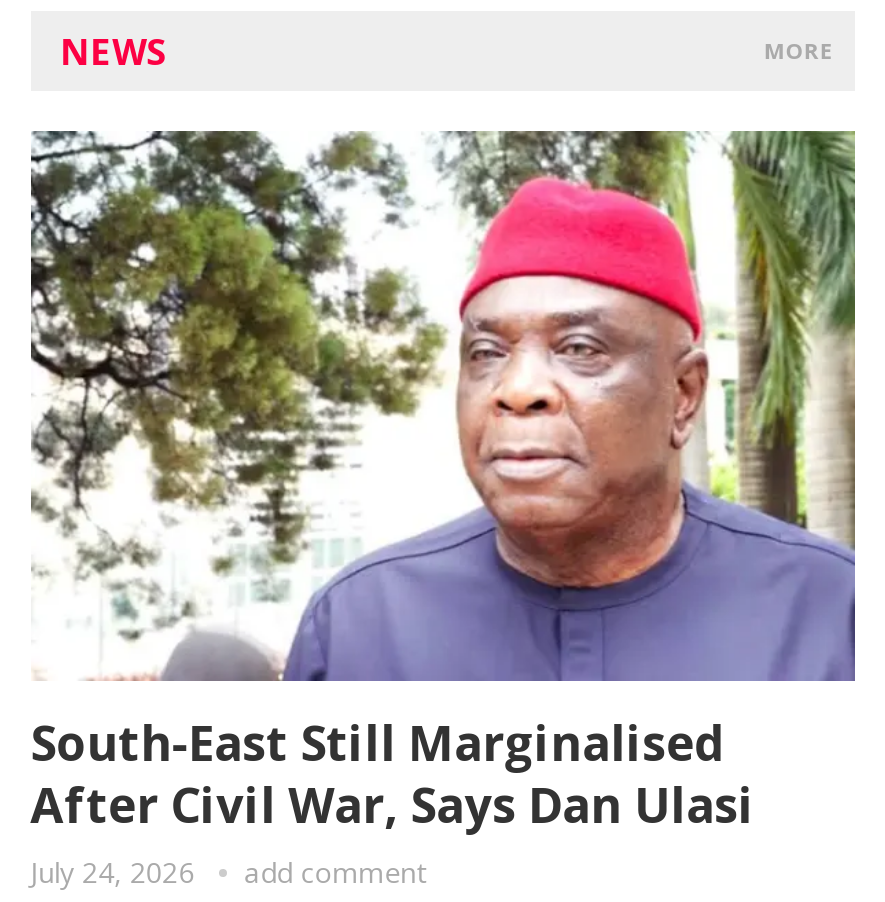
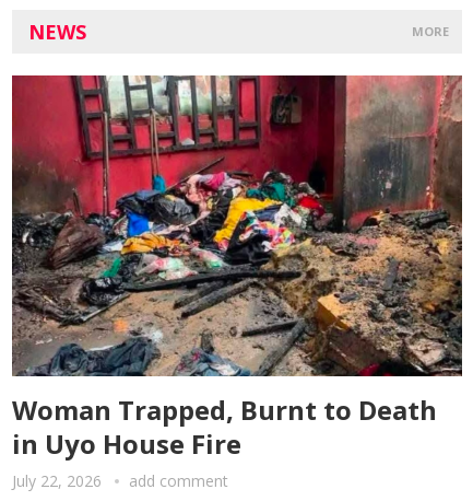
- [image]
- South-East Still Marginalised
- After Civil War, Says Dan Ulasi
- July 24, 2026
+ [image]
+ Woman Trapped, Burnt to Death
+ in Uyo House Fire
+ July 22, 2026
